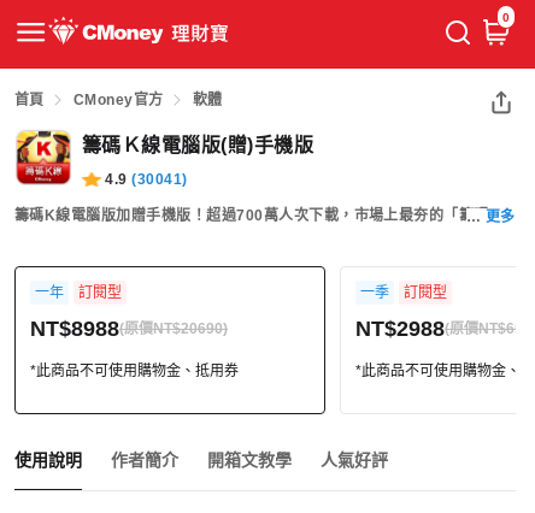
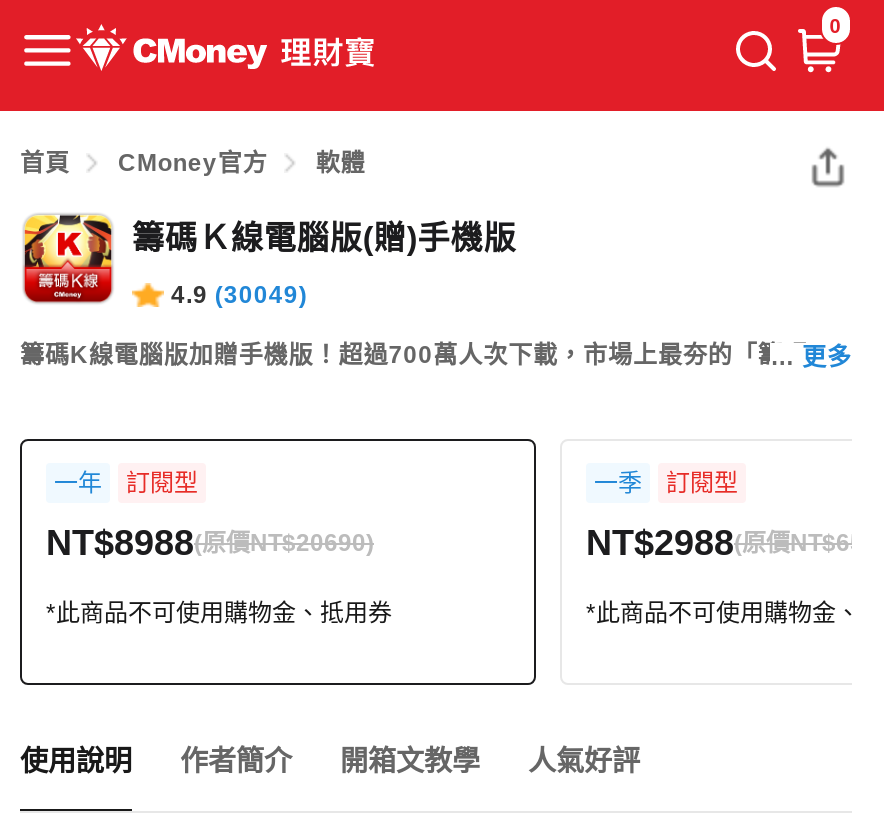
- 4.9 (30041)
+ 4.9 (30049)
